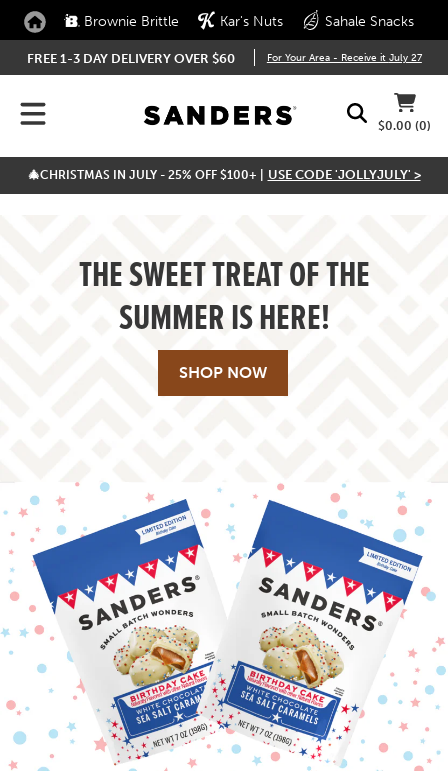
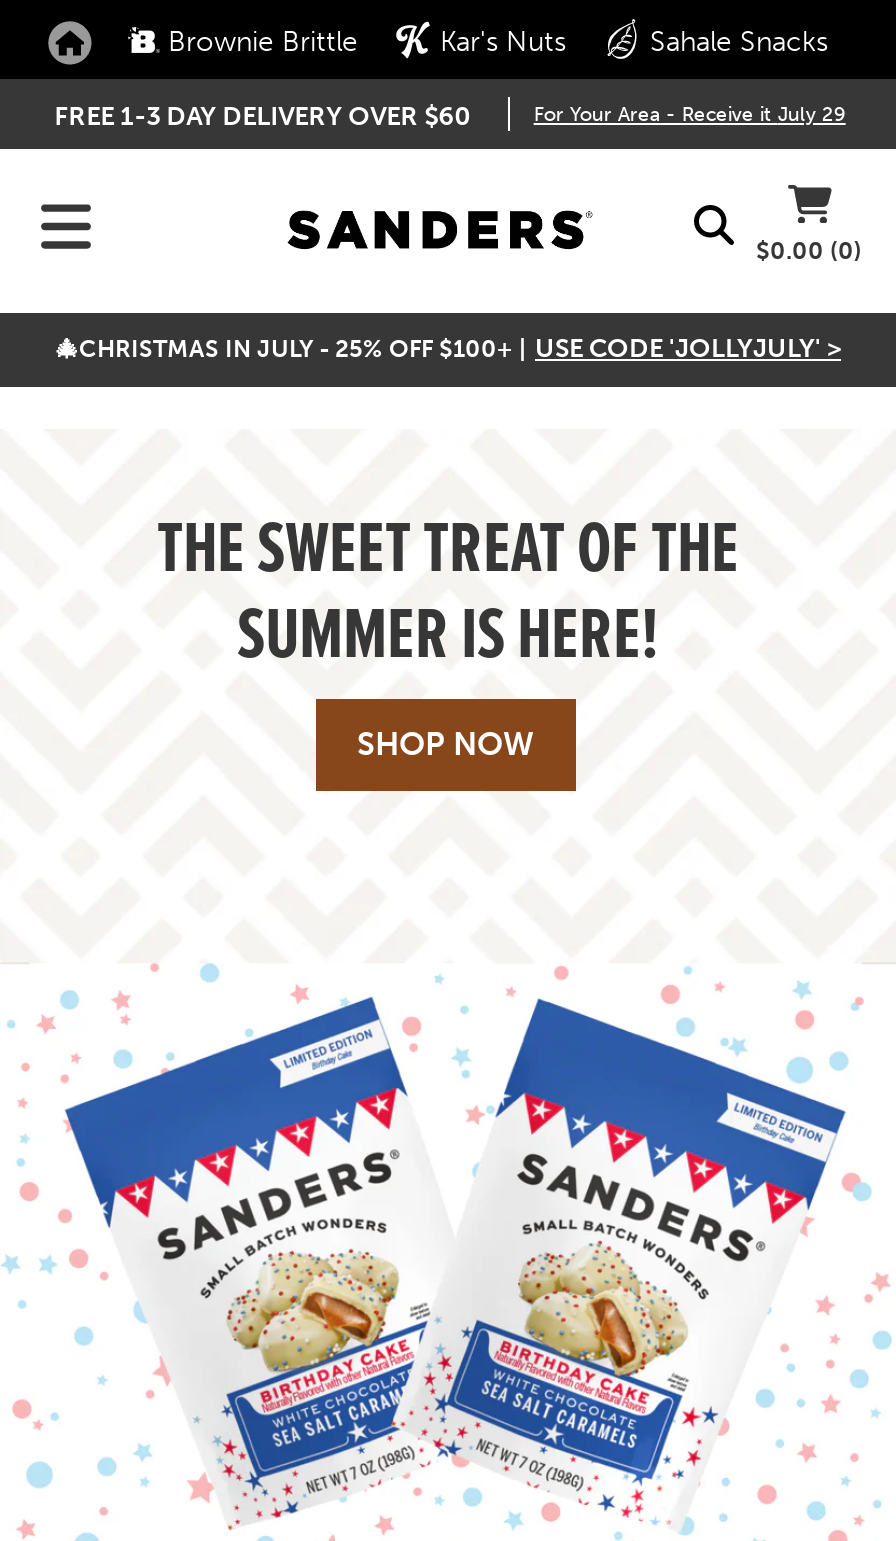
- For Your Area - Receive it July 27
+ For Your Area - Receive it July 29
